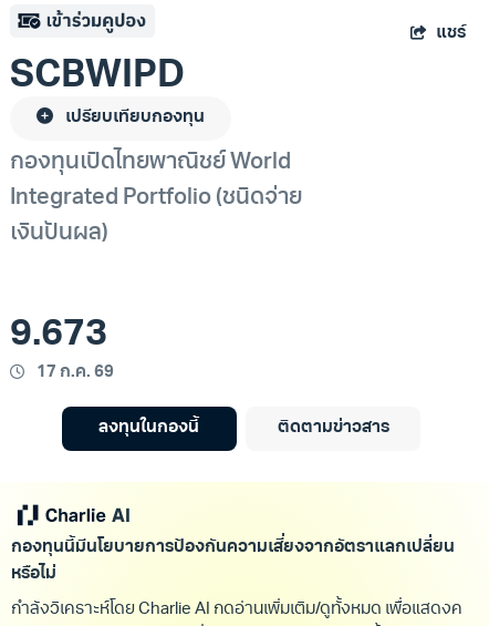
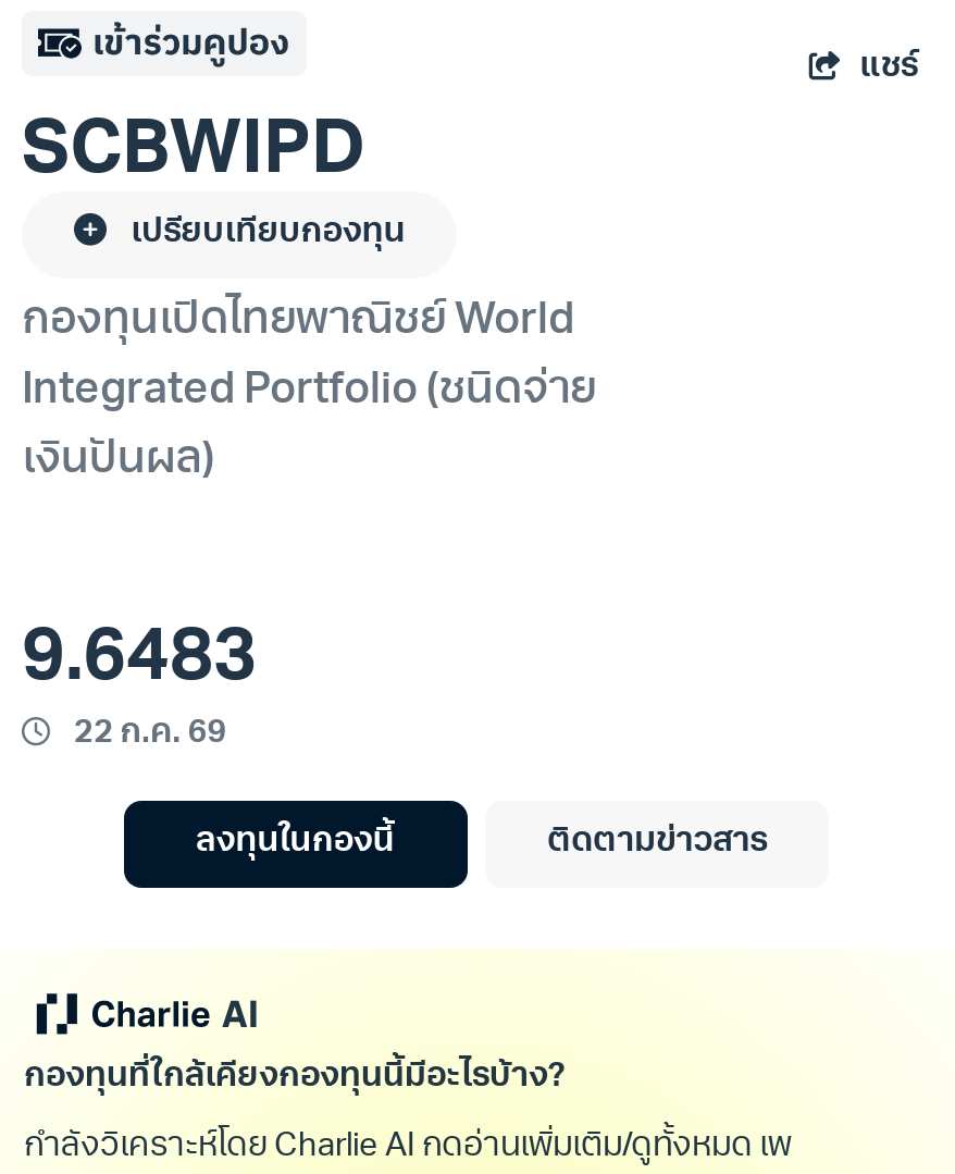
- 9.673
+ 9.6483

- 17 ก.ค. 69
+ 22 ก.ค. 69

- กองทุนนี้มีนโยบายการป้องกันความเสี่ยงจากอัตราแลกเปลี่ยน
- หรือไม่
+ กองทุนที่ใกล้เคียงกองทุนนี้มีอะไรบ้าง?
